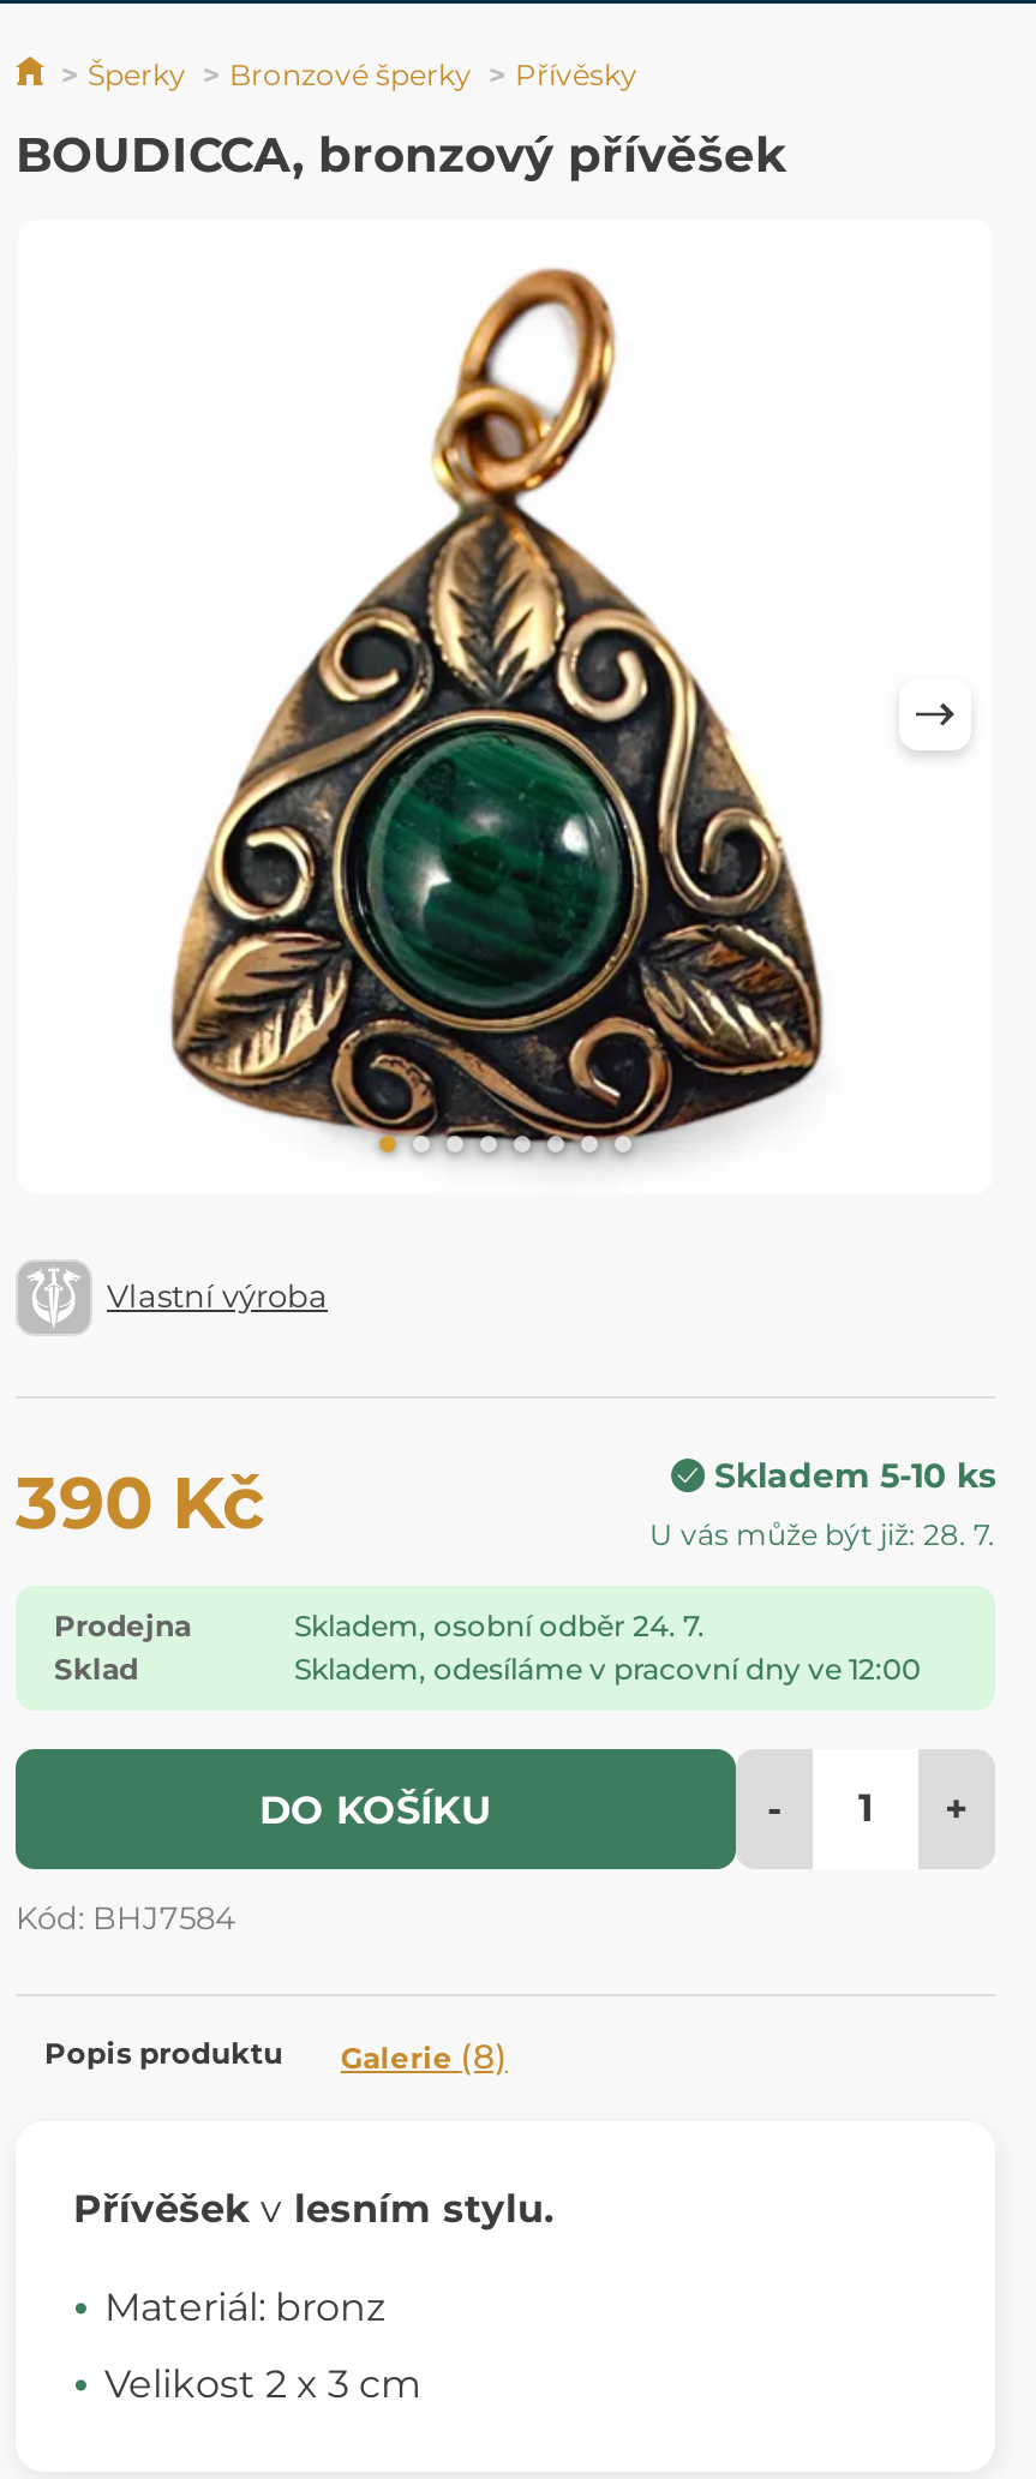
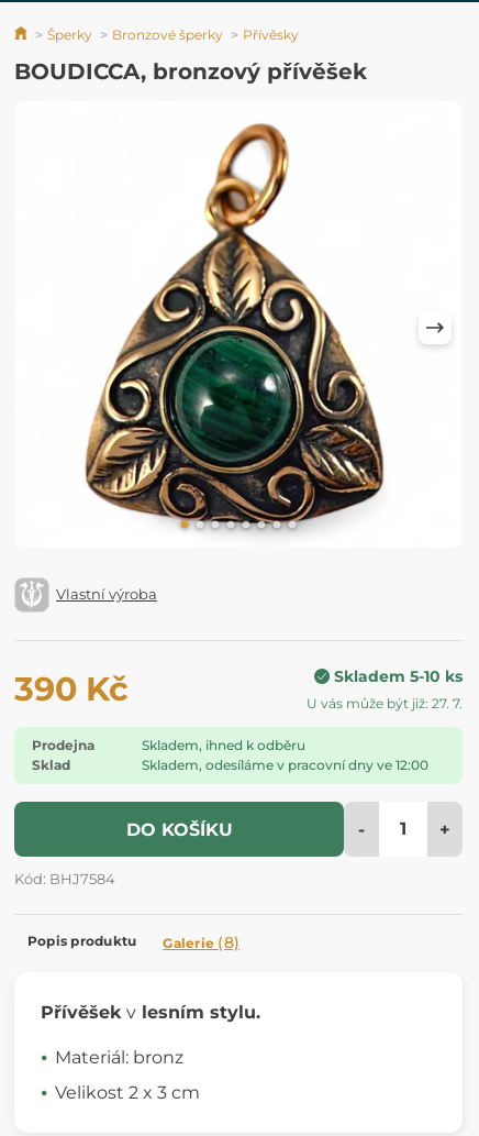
- U vás může být již: 28. 7.
+ U vás může být již: 27. 7.

- Skladem, osobní odběr 24. 7.
+ Skladem, ihned k odběru
